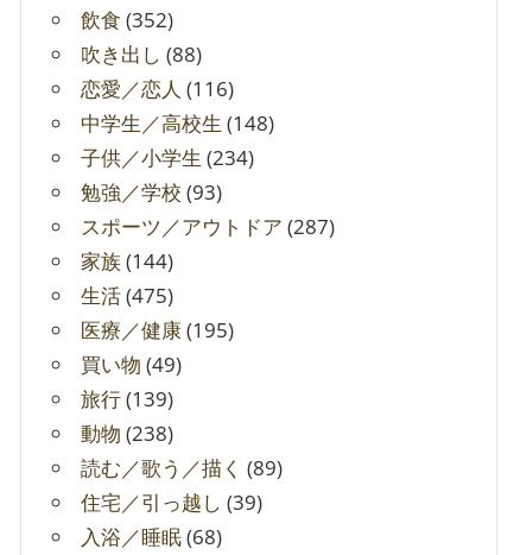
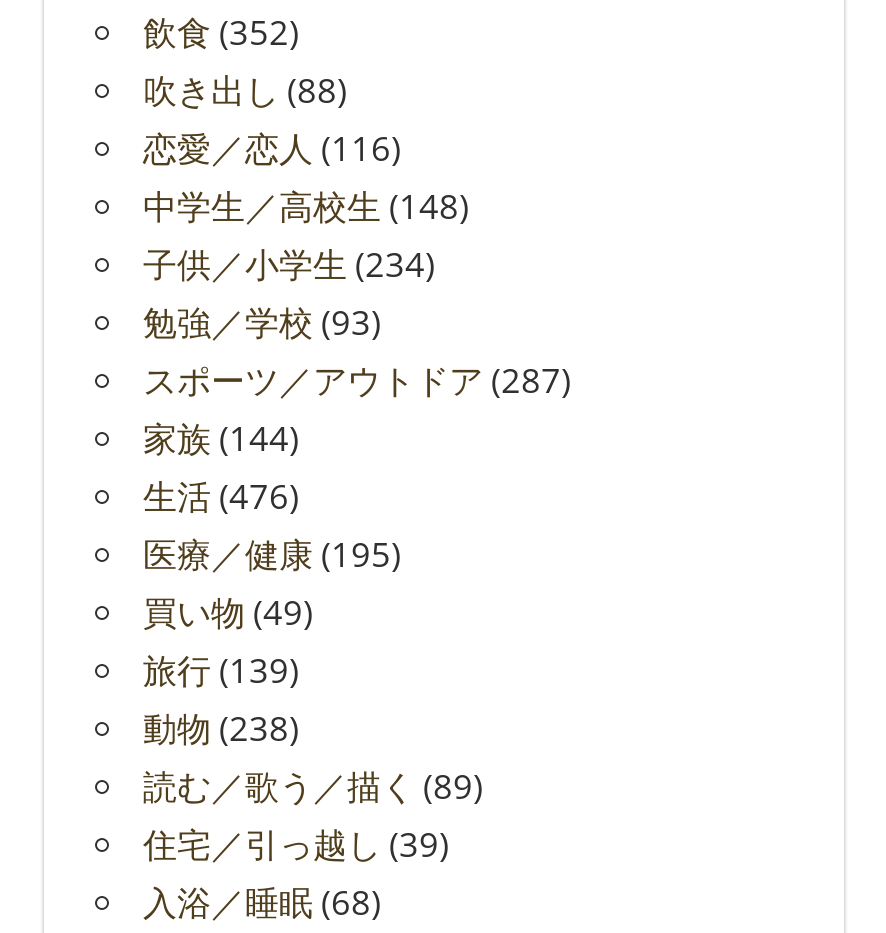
- 生活(475)
+ 生活(476)
